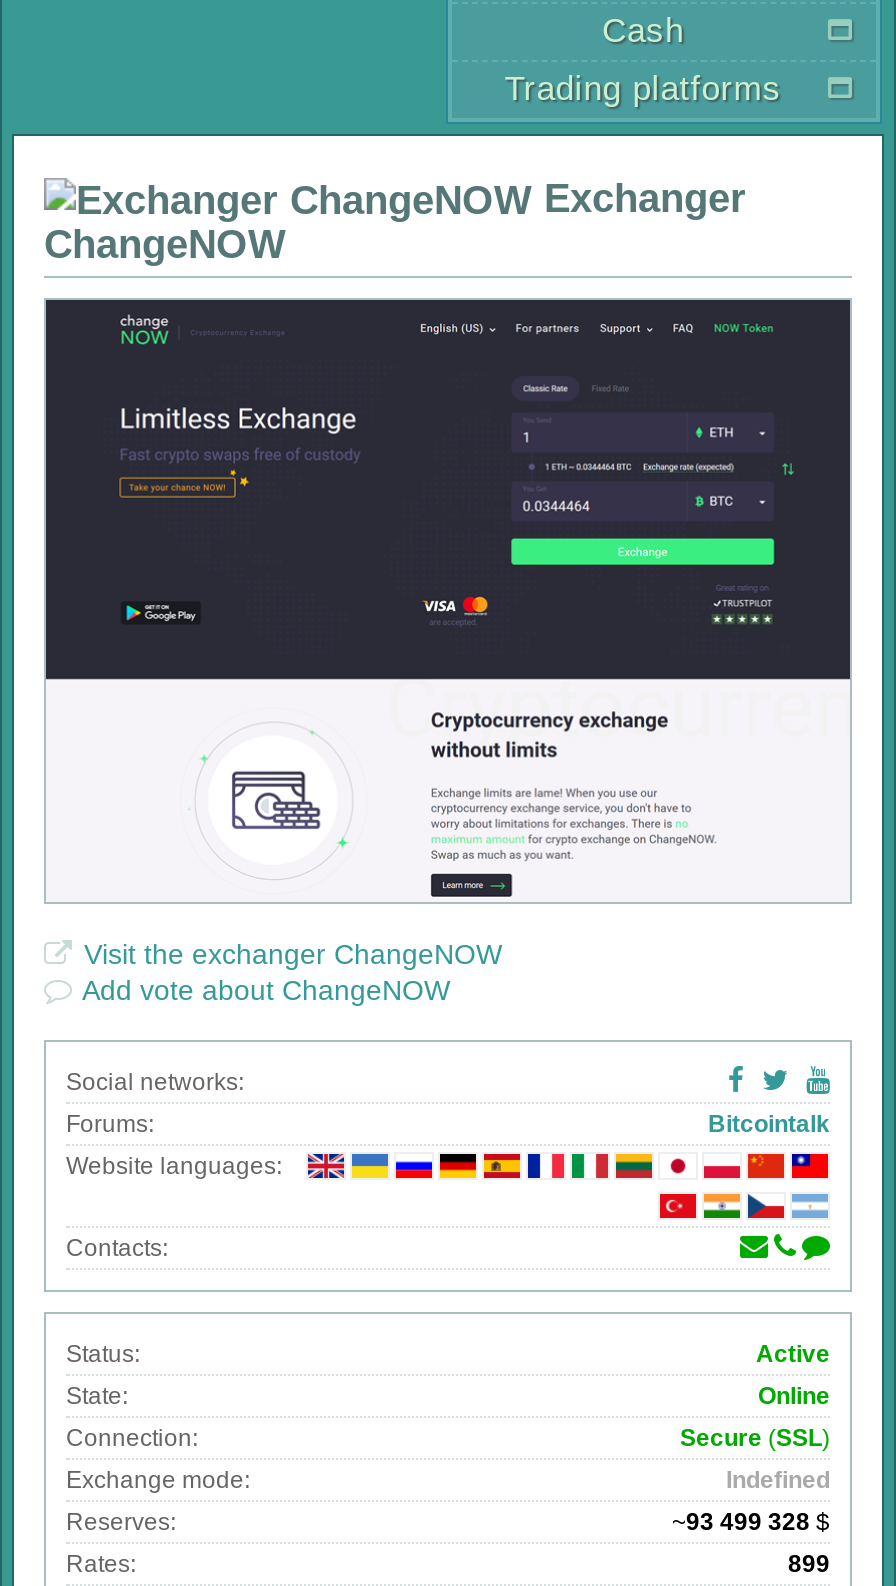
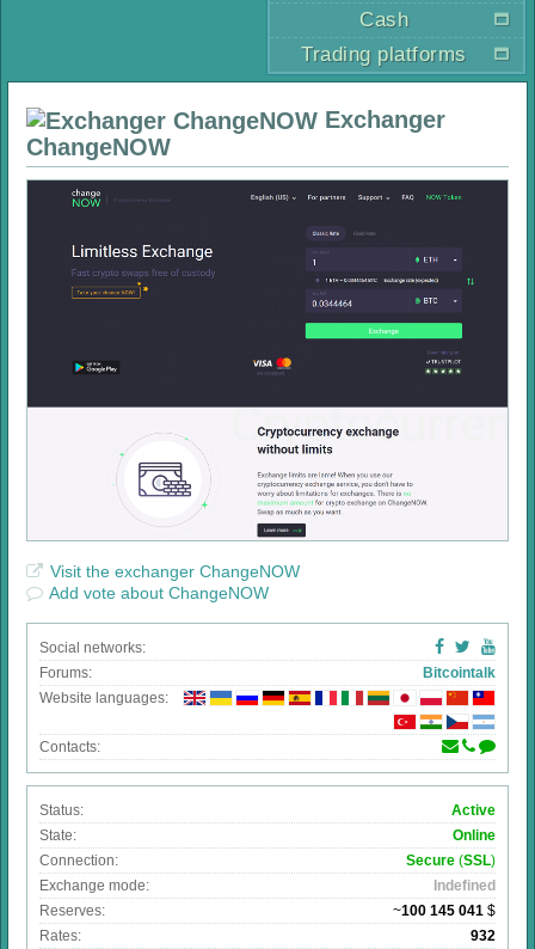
- ~93 499 328 $
+ ~100 145 041 $

- 899
+ 932
